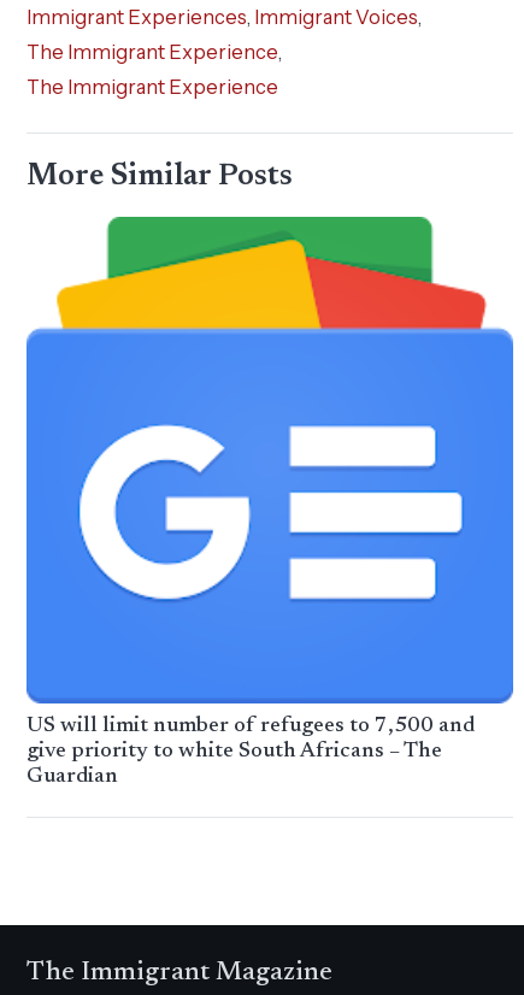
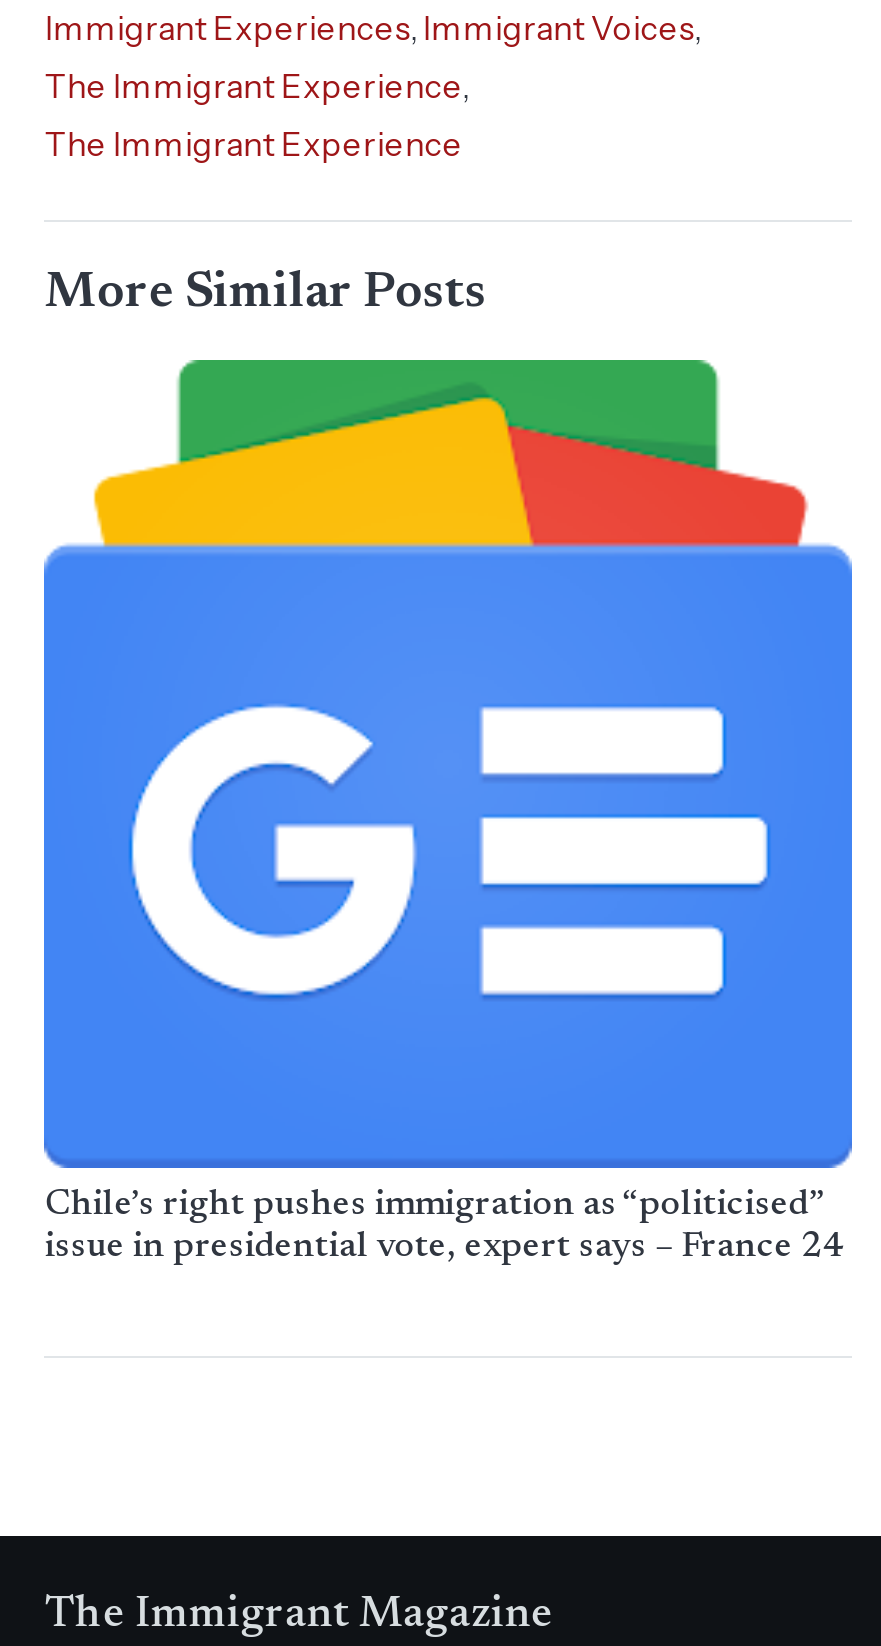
- US will limit number of refugees to 7,500 and
- give priority to white South Africans – The
- Guardian
+ Chile’s right pushes immigration as “politicised”
+ issue in presidential vote, expert says – France 24
